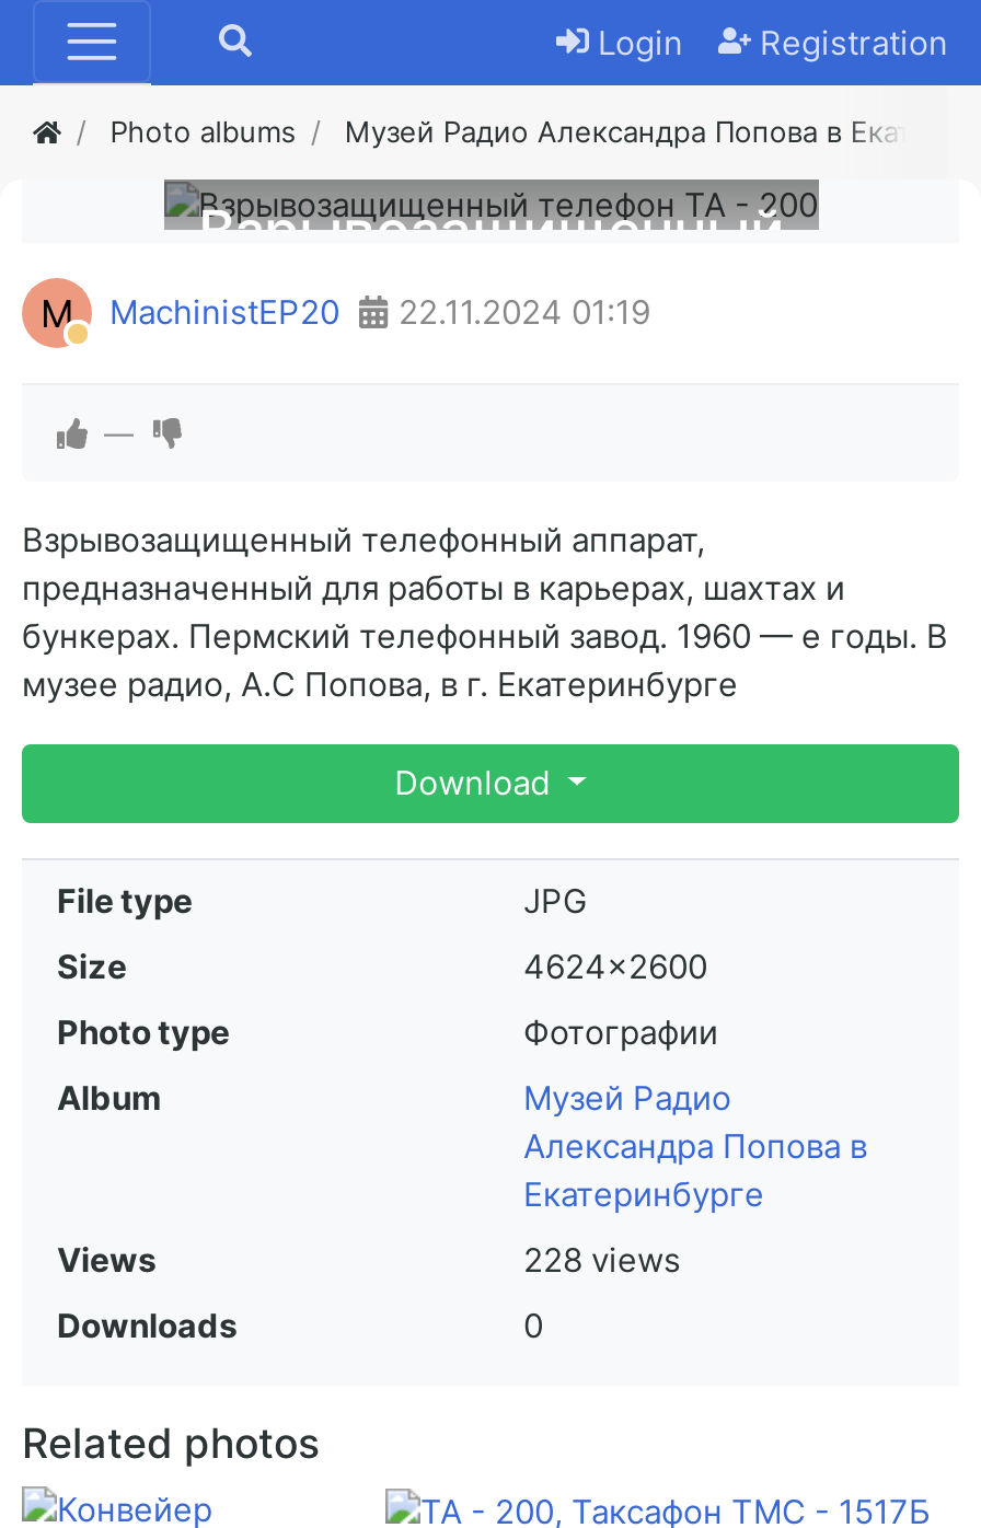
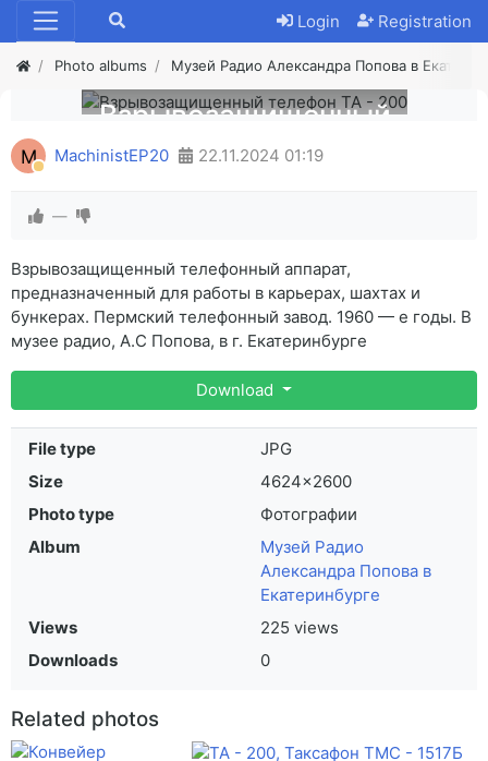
- 228 views
+ 225 views
